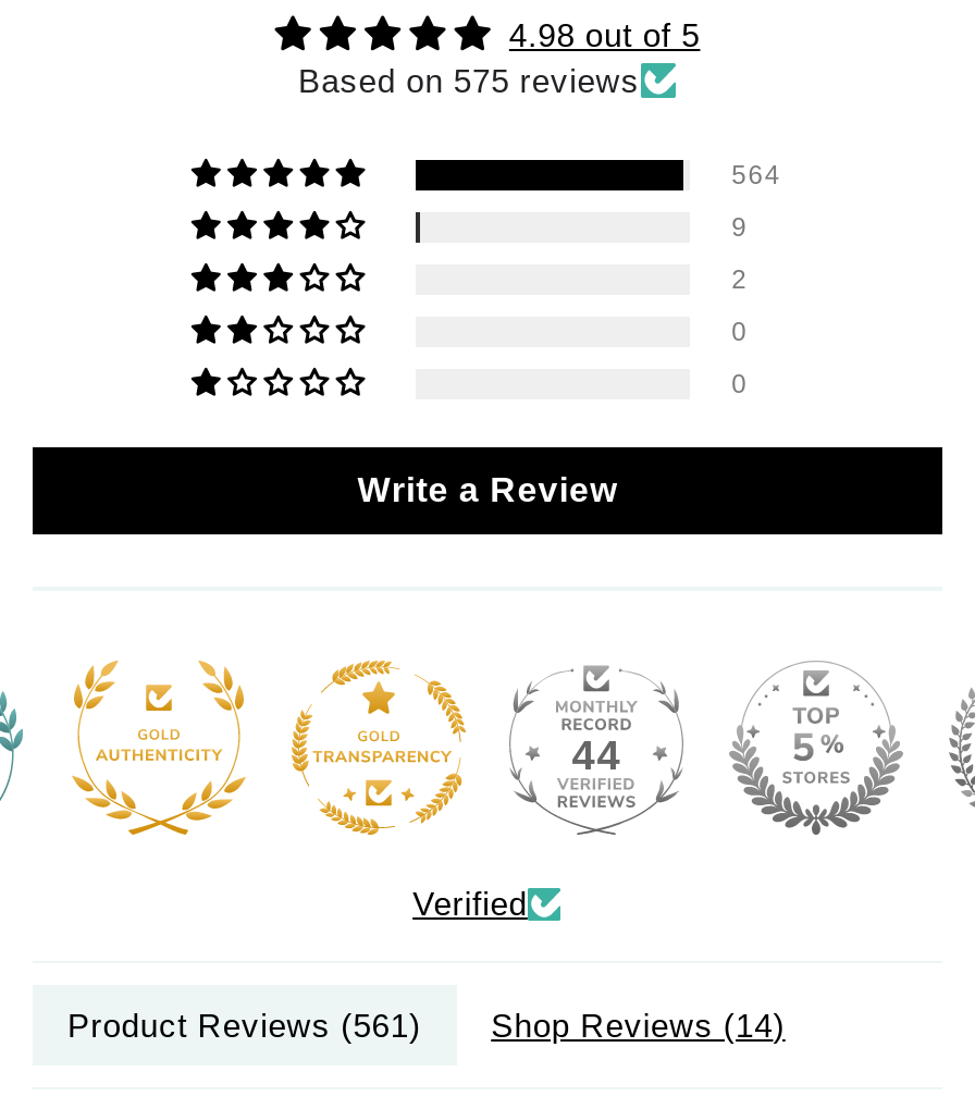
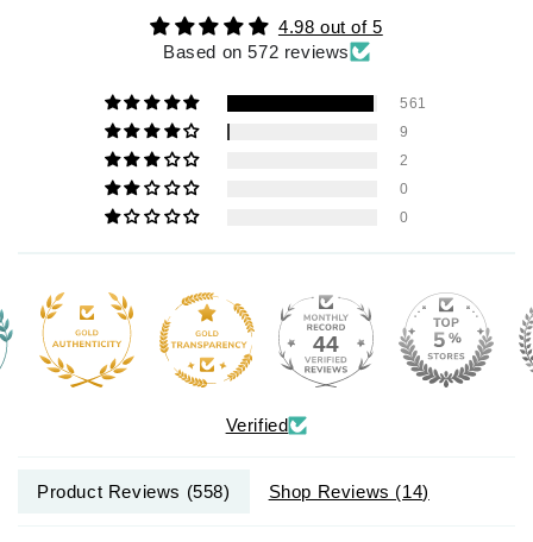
- Based on 575 reviews
+ Based on 572 reviews

- 564
+ 561

- Write a Review

- Product Reviews (561)
+ Product Reviews (558)
